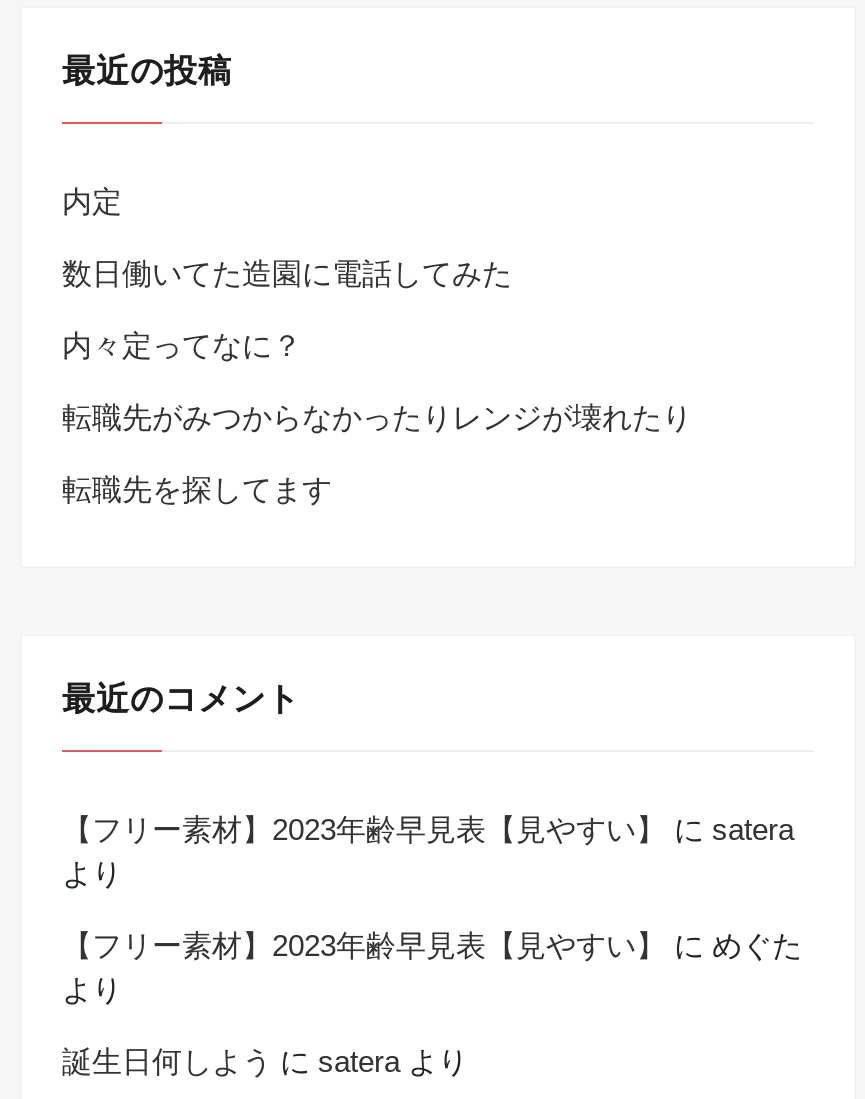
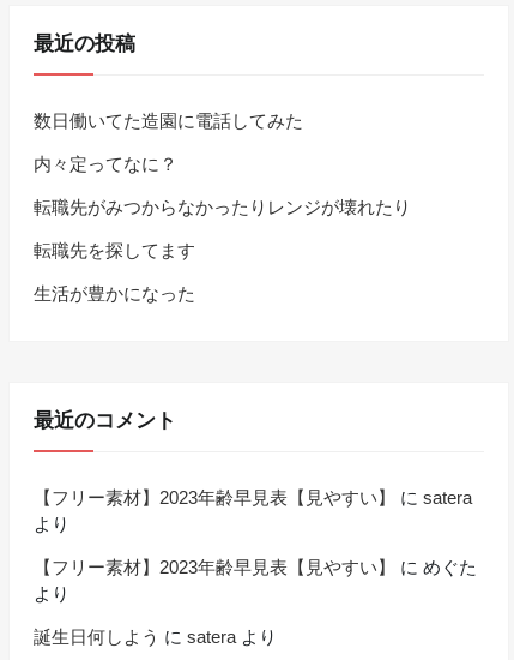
- 内定

moved up: 数日働いてた造園に電話してみた | 内々定ってなに？ | 転職先がみつからなかったりレンジが壊れたり | 転職先を探してます

+ 生活が豊かになった
